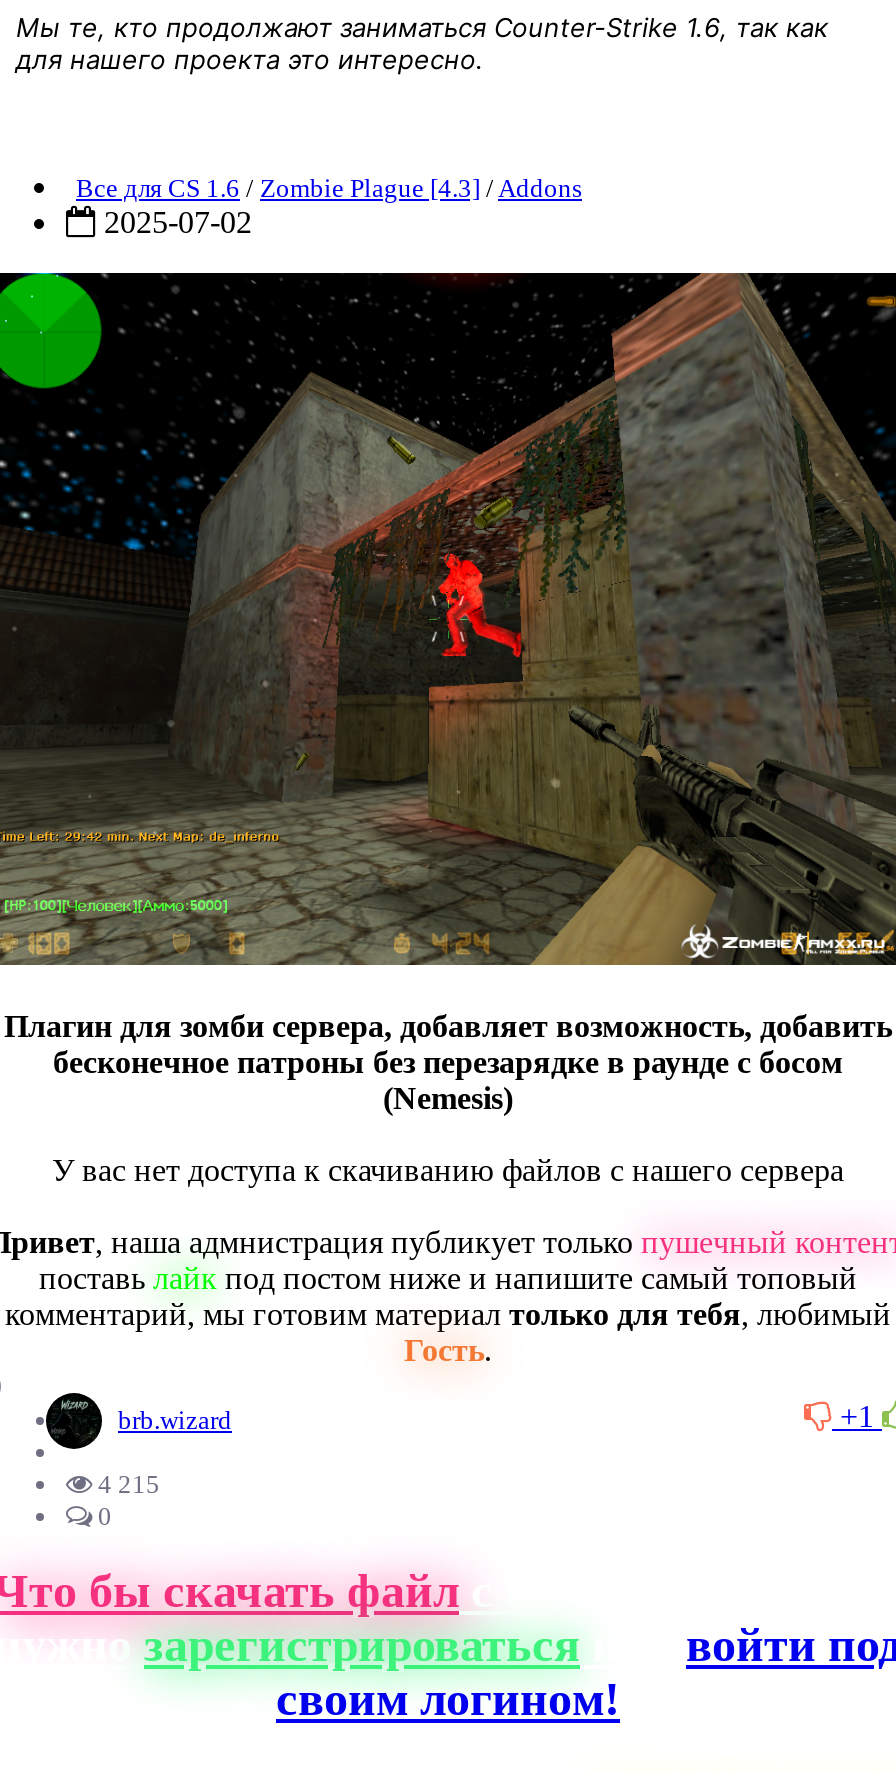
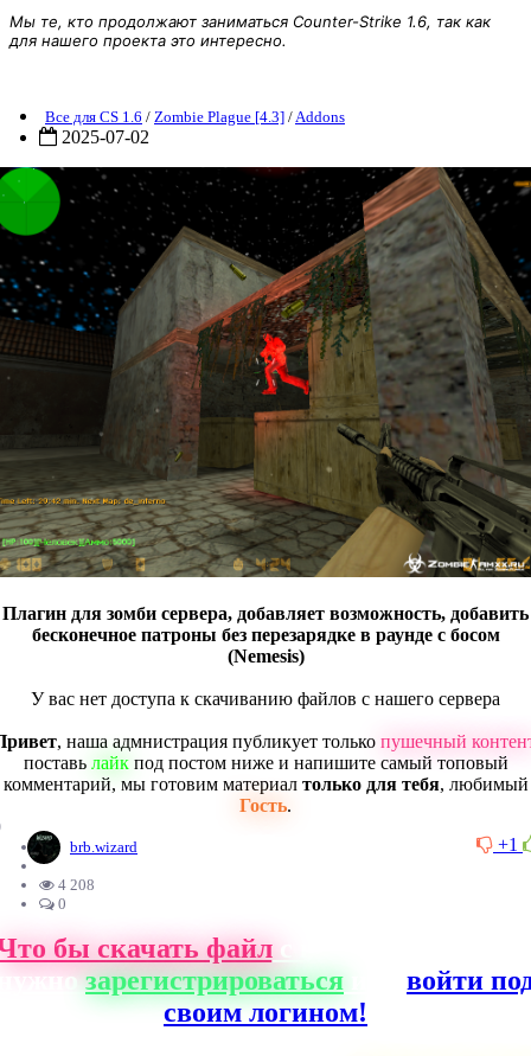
- 4 215
+ 4 208
